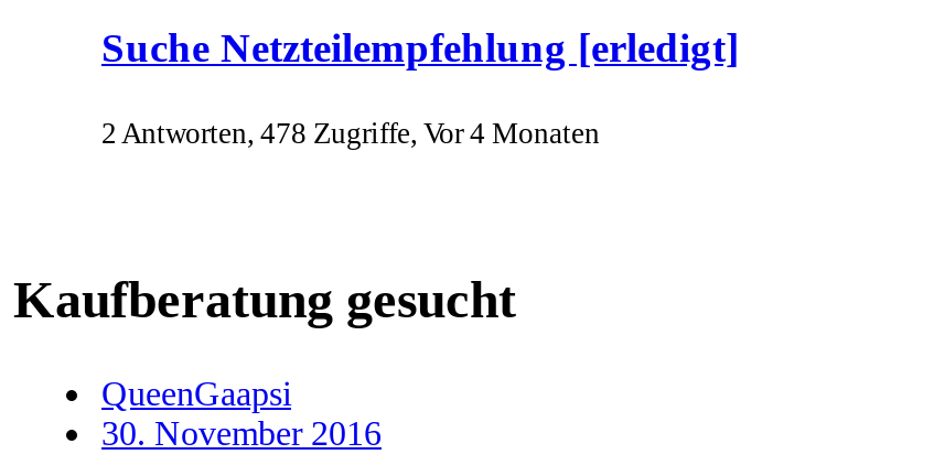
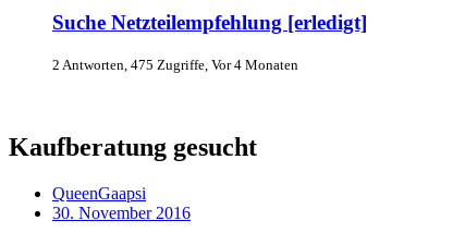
- 2 Antworten, 478 Zugriffe, Vor 4 Monaten
+ 2 Antworten, 475 Zugriffe, Vor 4 Monaten
